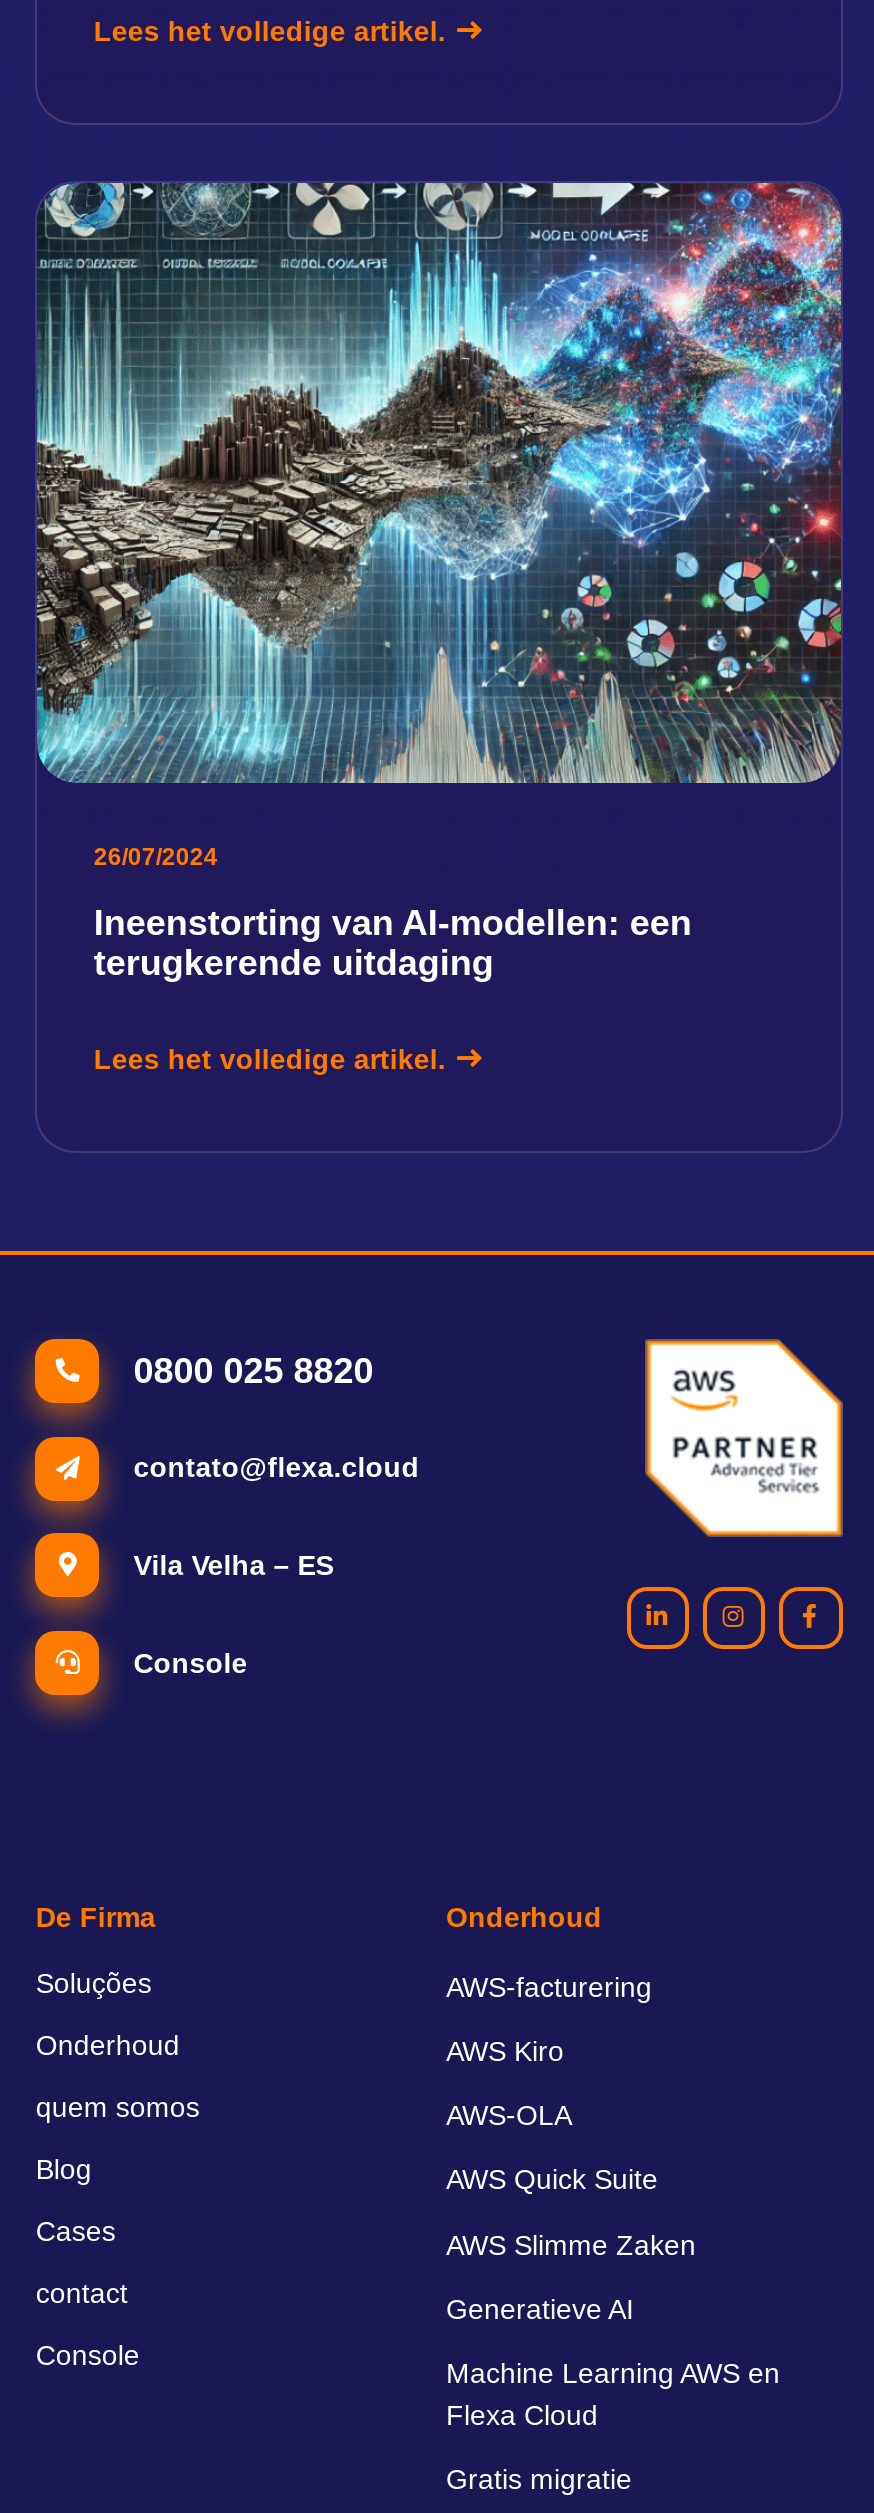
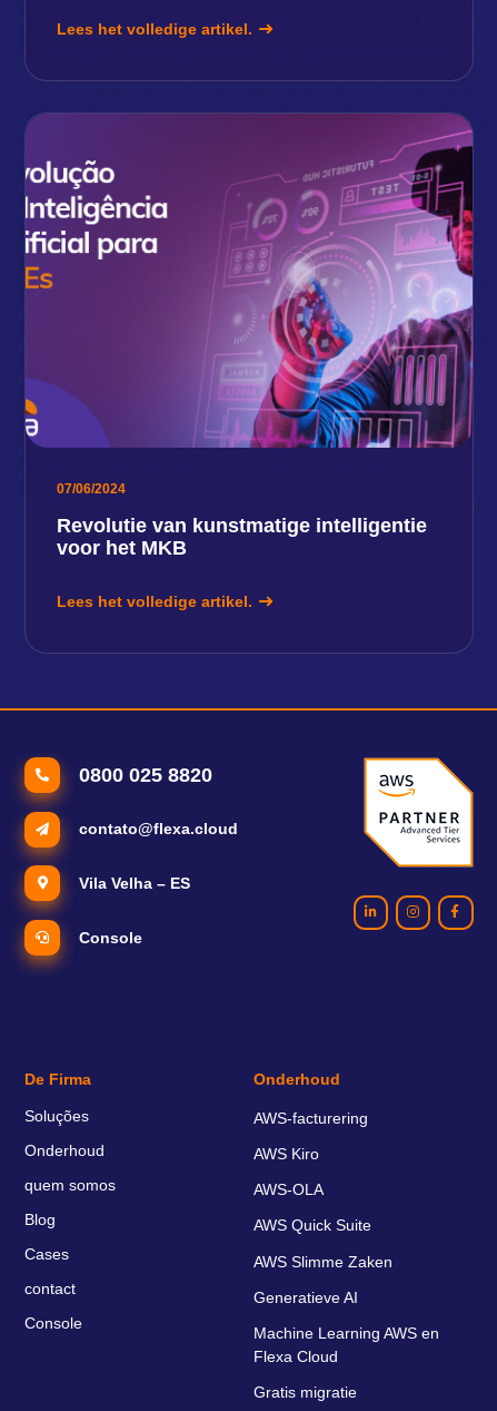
- [image]
- 26/07/2024
+ [image]
+ 07/06/2024

- Ineenstorting van AI-modellen: een
- terugkerende uitdaging
+ Revolutie van kunstmatige intelligentie
+ voor het MKB
